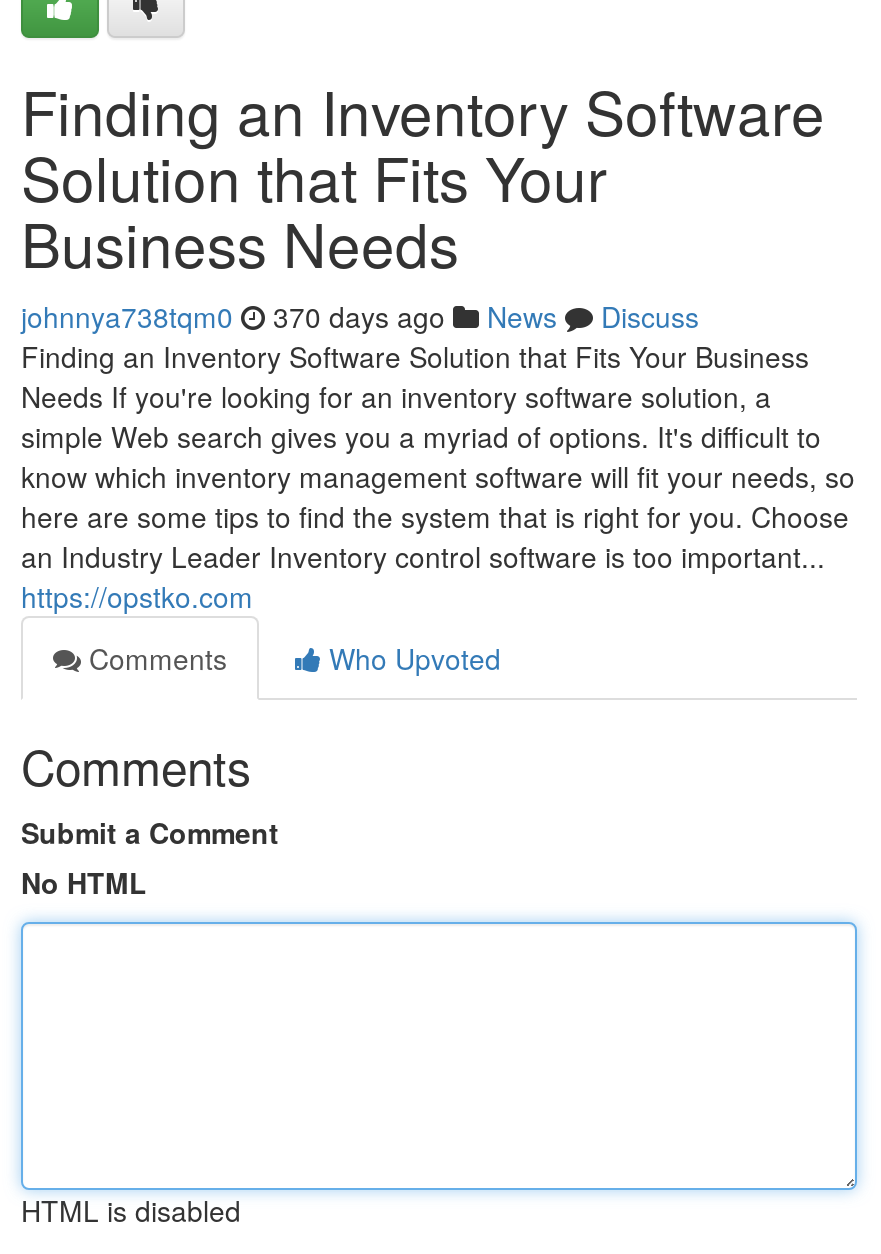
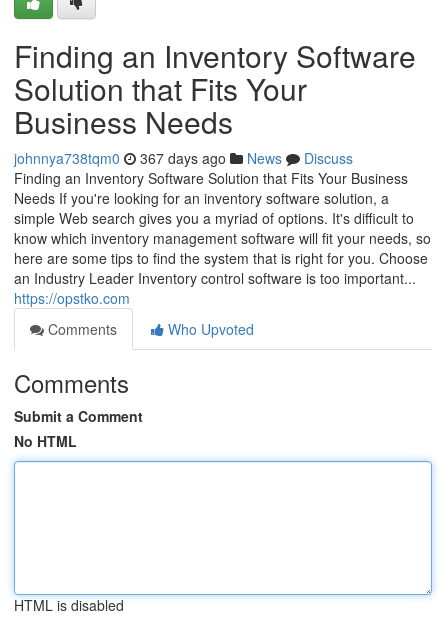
- johnnya738tqm0 370 days ago News Discuss
+ johnnya738tqm0 367 days ago News Discuss
